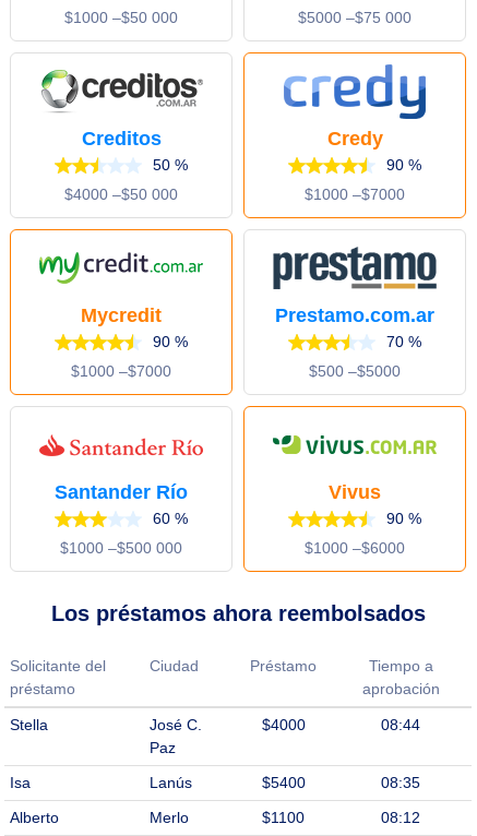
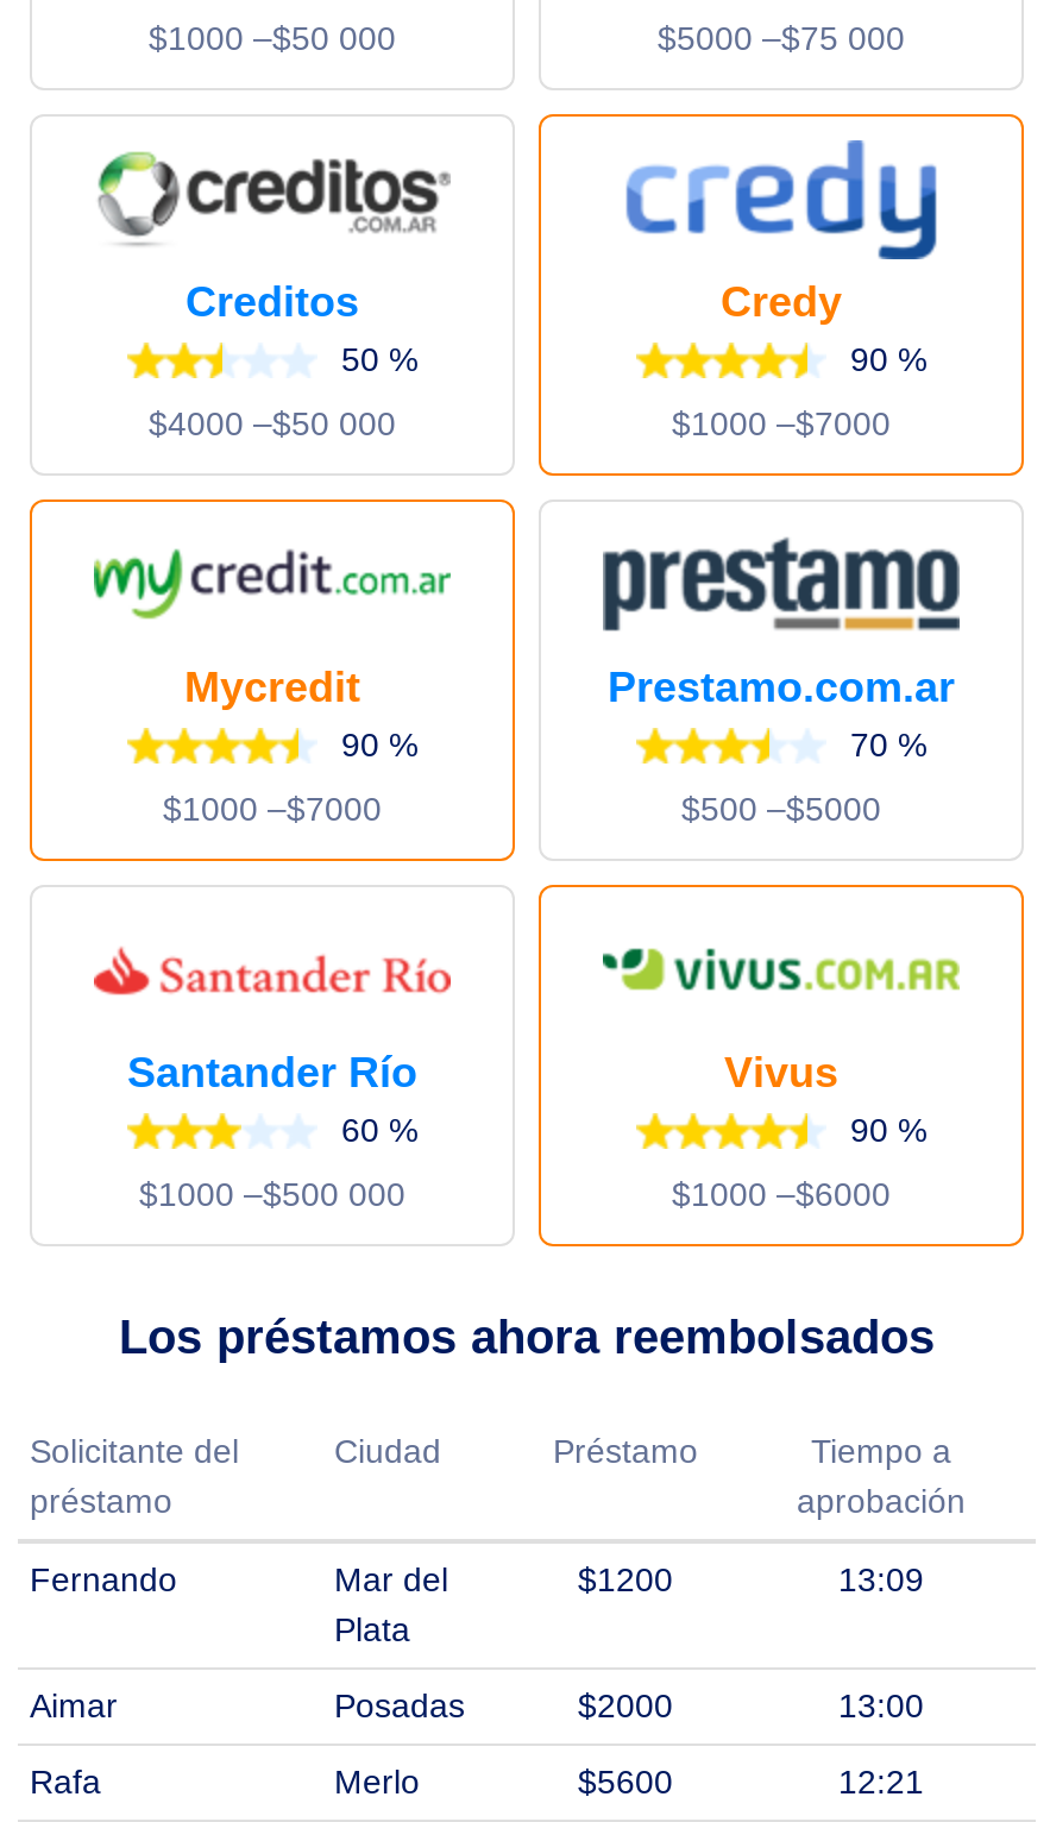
- Stella
- José C.
- Paz
+ Fernando
+ Mar del
+ Plata

- $4000
- 08:44
+ $1200
+ 13:09

- Isa
- Lanús
- $5400
- 08:35
+ Aimar
+ Posadas
+ $2000
+ 13:00

- Alberto
+ Rafa

- $1100
- 08:12
+ $5600
+ 12:21
